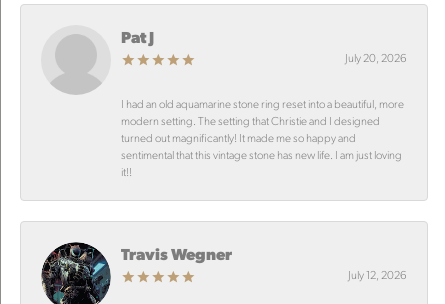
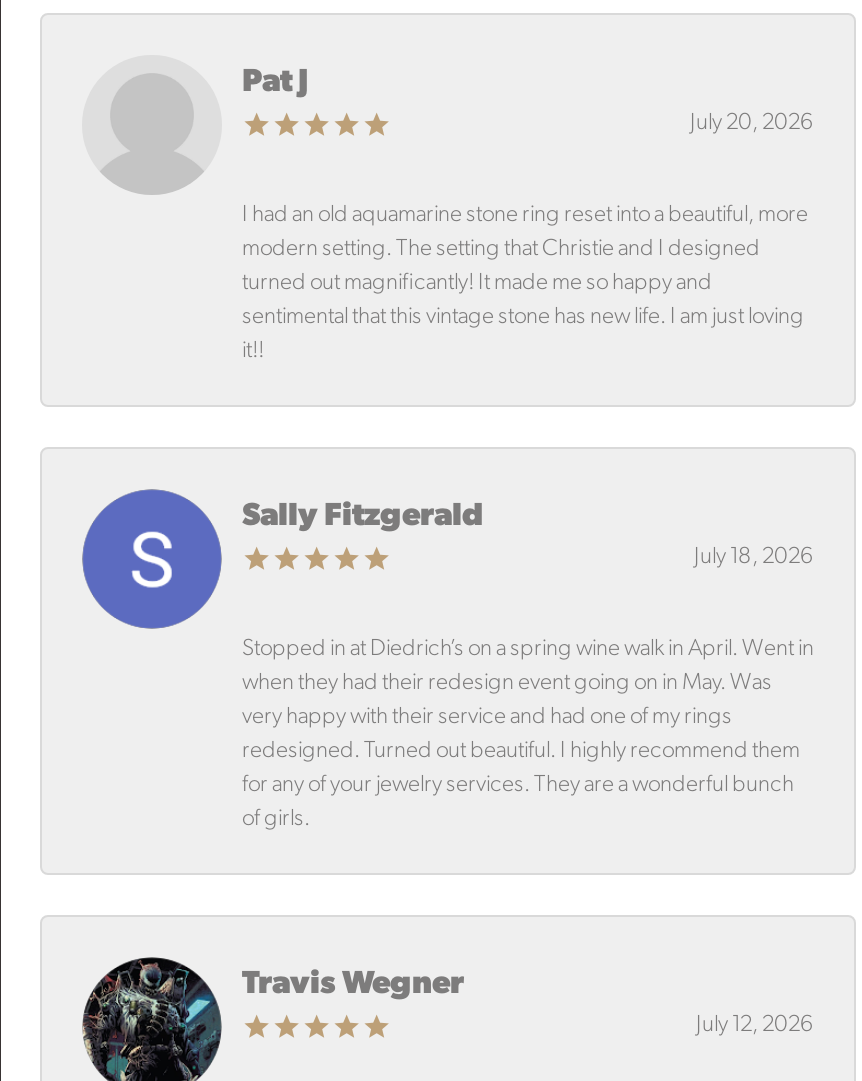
+ [image]
+ Sally Fitzgerald
+ July 18, 2026
+ Stopped in at Diedrich’s on a spring wine walk in April. Went in
+ when they had their redesign event going on in May. Was
+ very happy with their service and had one of my rings
+ redesigned. Turned out beautiful. I highly recommend them
+ for any of your jewelry services. They are a wonderful bunch
+ of girls.
